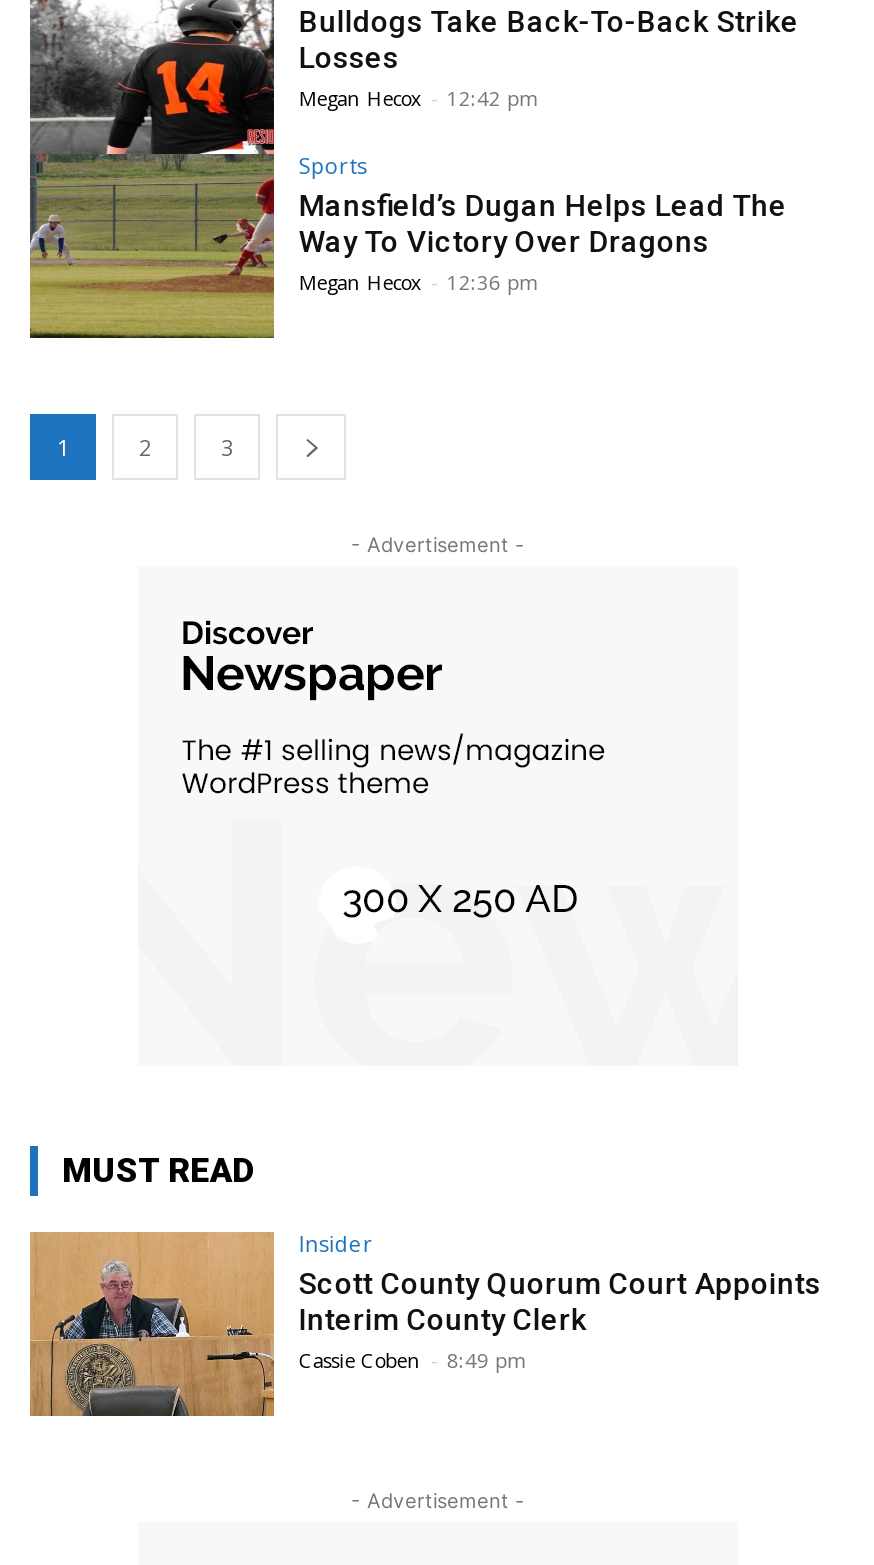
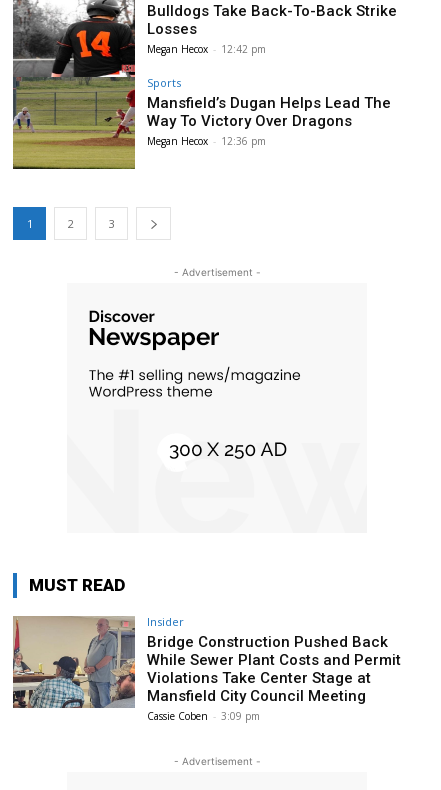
- [image]
- Scott County Quorum Court Appoints
- Interim County Clerk
- Cassie Coben - 8:49 pm
+ [image]
+ Bridge Construction Pushed Back
+ While Sewer Plant Costs and Permit
+ Violations Take Center Stage at
+ Mansfield City Council Meeting
+ Cassie Coben - 3:09 pm
